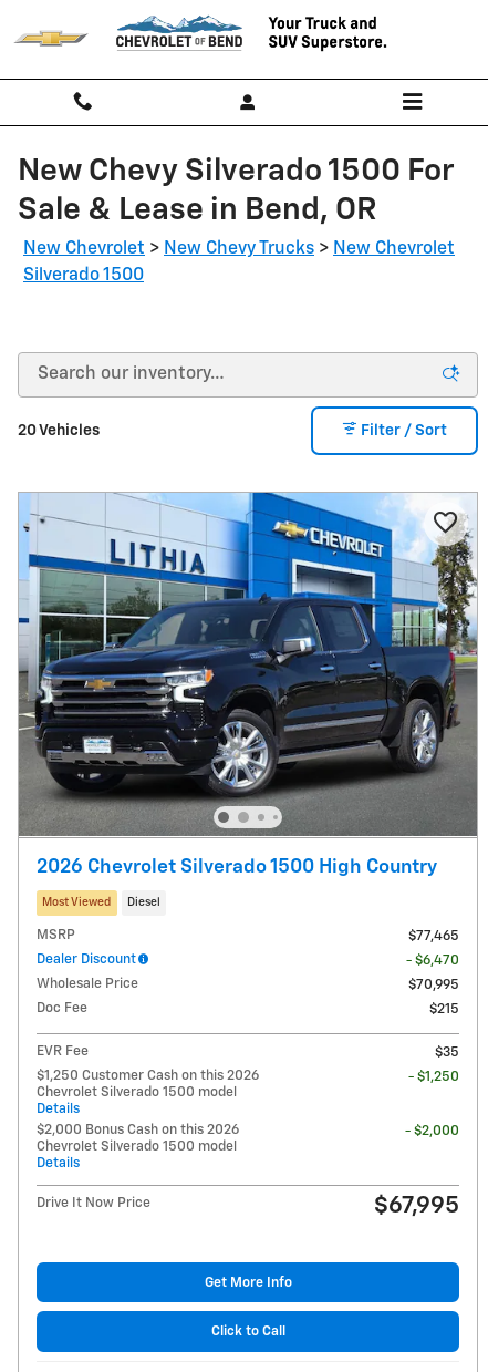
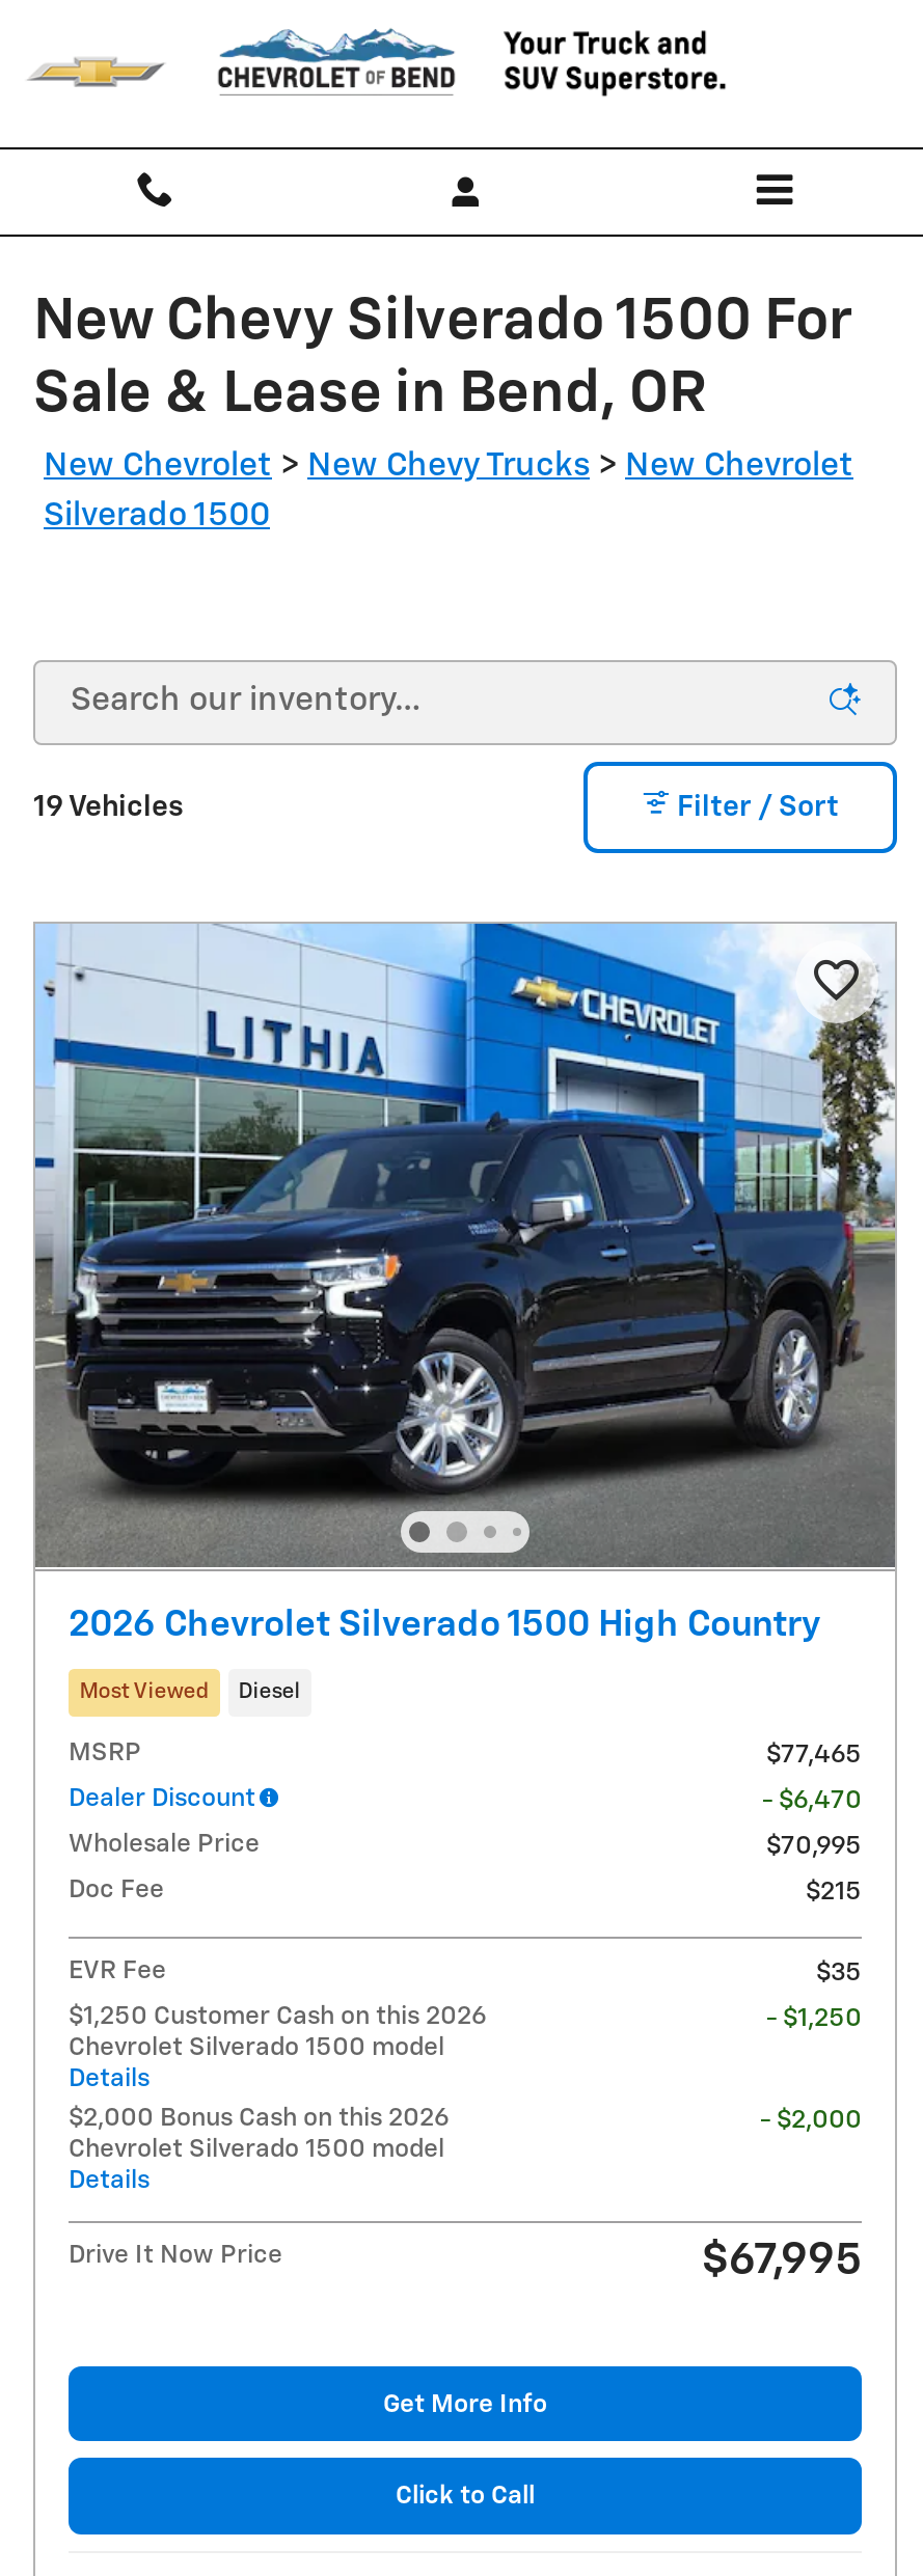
- 20 Vehicles
+ 19 Vehicles
